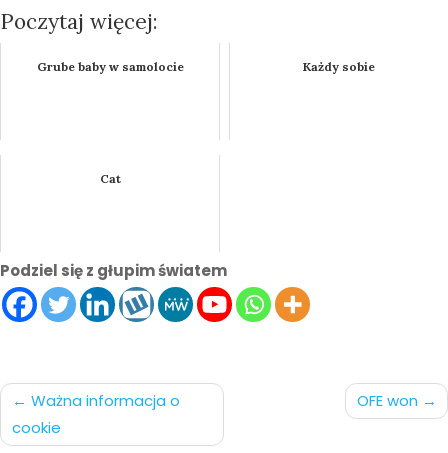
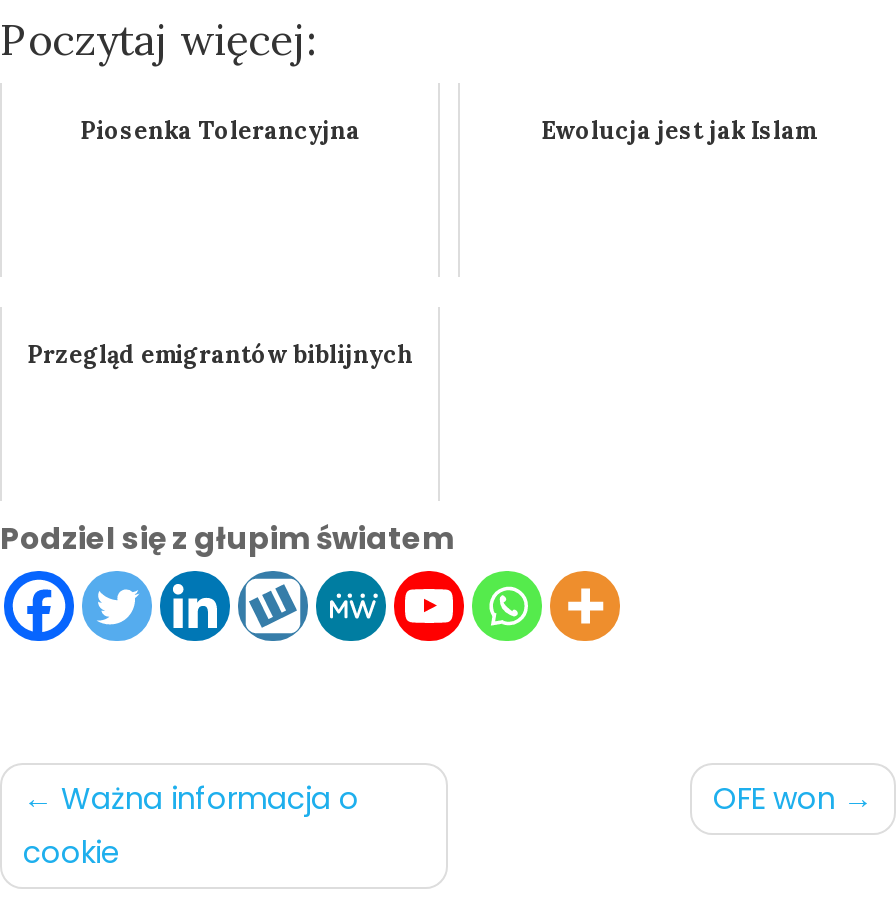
- Grube baby w samolocie
- Każdy sobie
+ Piosenka Tolerancyjna
+ Ewolucja jest jak Islam

- Cat
+ Przegląd emigrantów biblijnych
